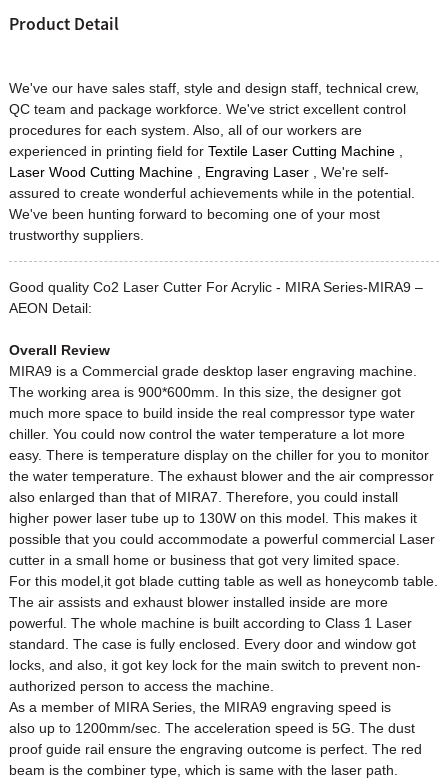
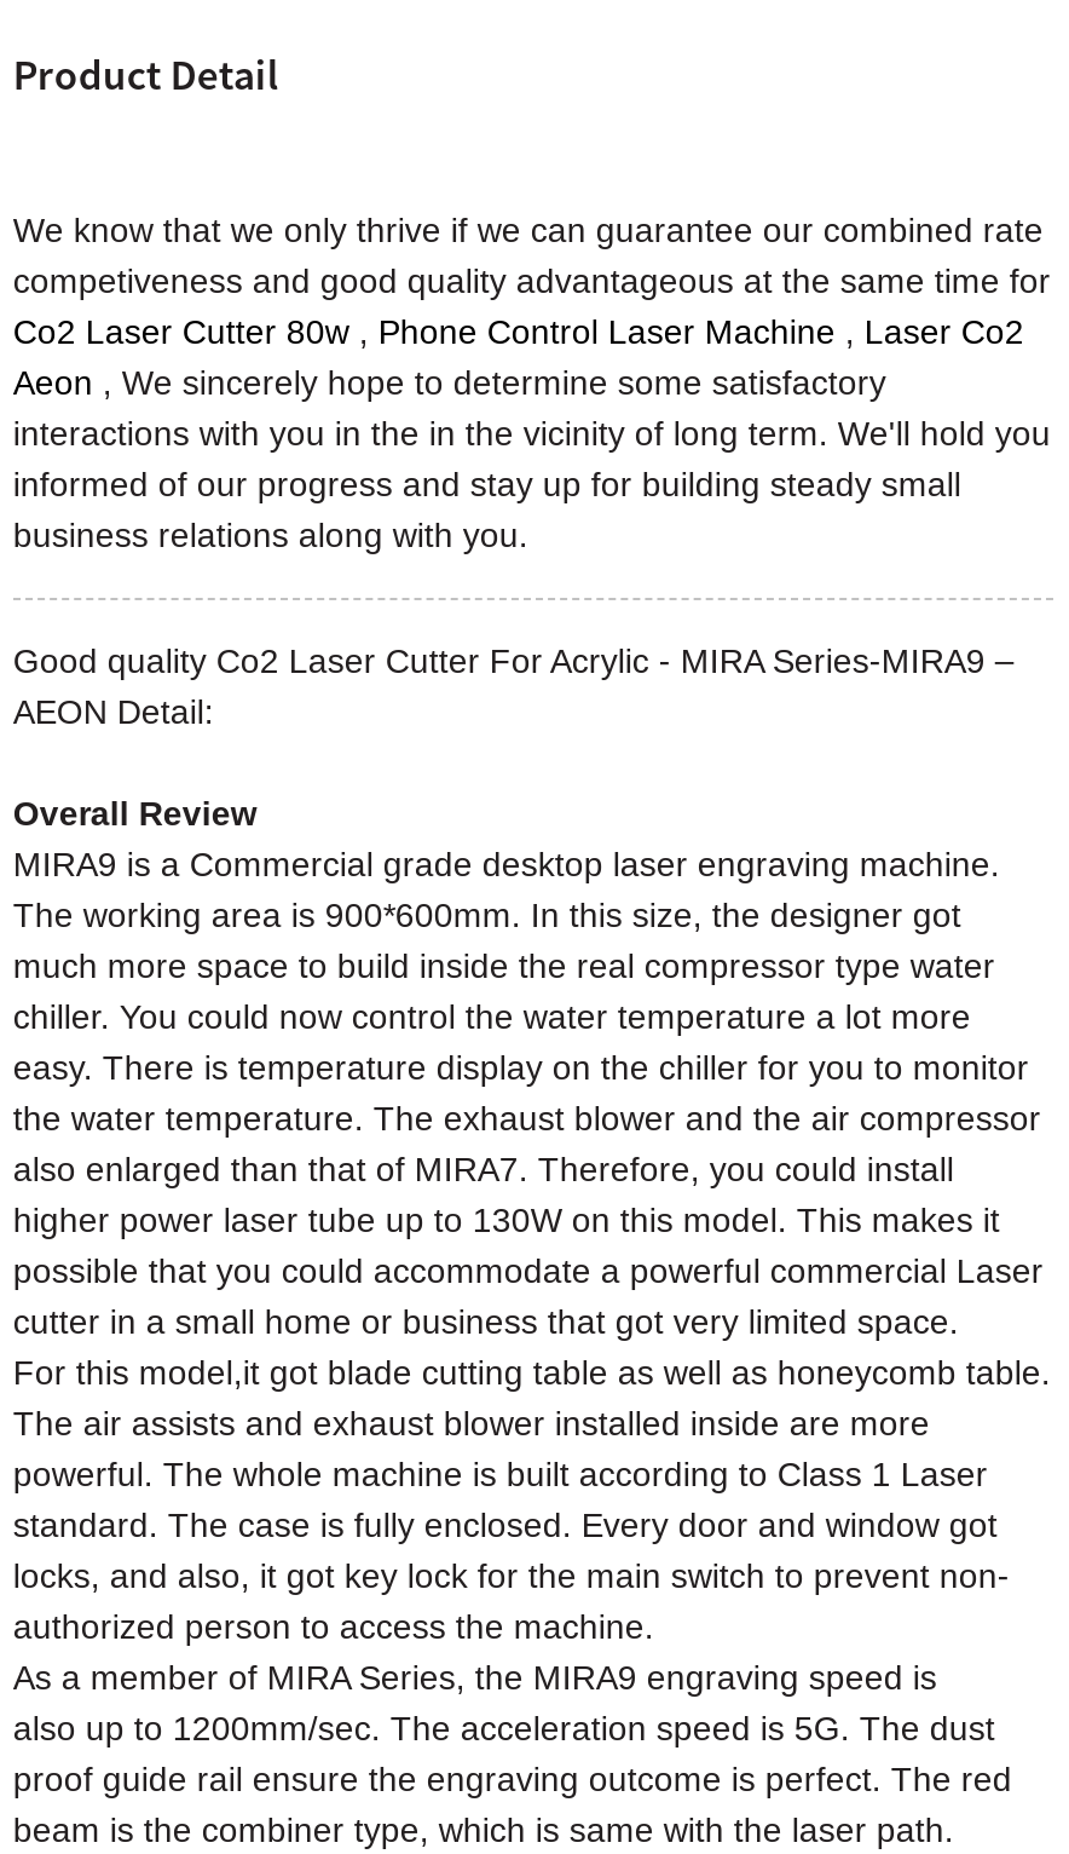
- We've our have sales staff, style and design staff, technical crew,
- QC team and package workforce. We've strict excellent control
- procedures for each system. Also, all of our workers are
- experienced in printing field for Textile Laser Cutting Machine,
- Laser Wood Cutting Machine, Engraving Laser, We're self-
- assured to create wonderful achievements while in the potential.
- We've been hunting forward to becoming one of your most
- trustworthy suppliers.
+ We know that we only thrive if we can guarantee our combined rate
+ competiveness and good quality advantageous at the same time for
+ Co2 Laser Cutter 80w, Phone Control Laser Machine, Laser Co2
+ Aeon, We sincerely hope to determine some satisfactory
+ interactions with you in the in the vicinity of long term. We'll hold you
+ informed of our progress and stay up for building steady small
+ business relations along with you.
